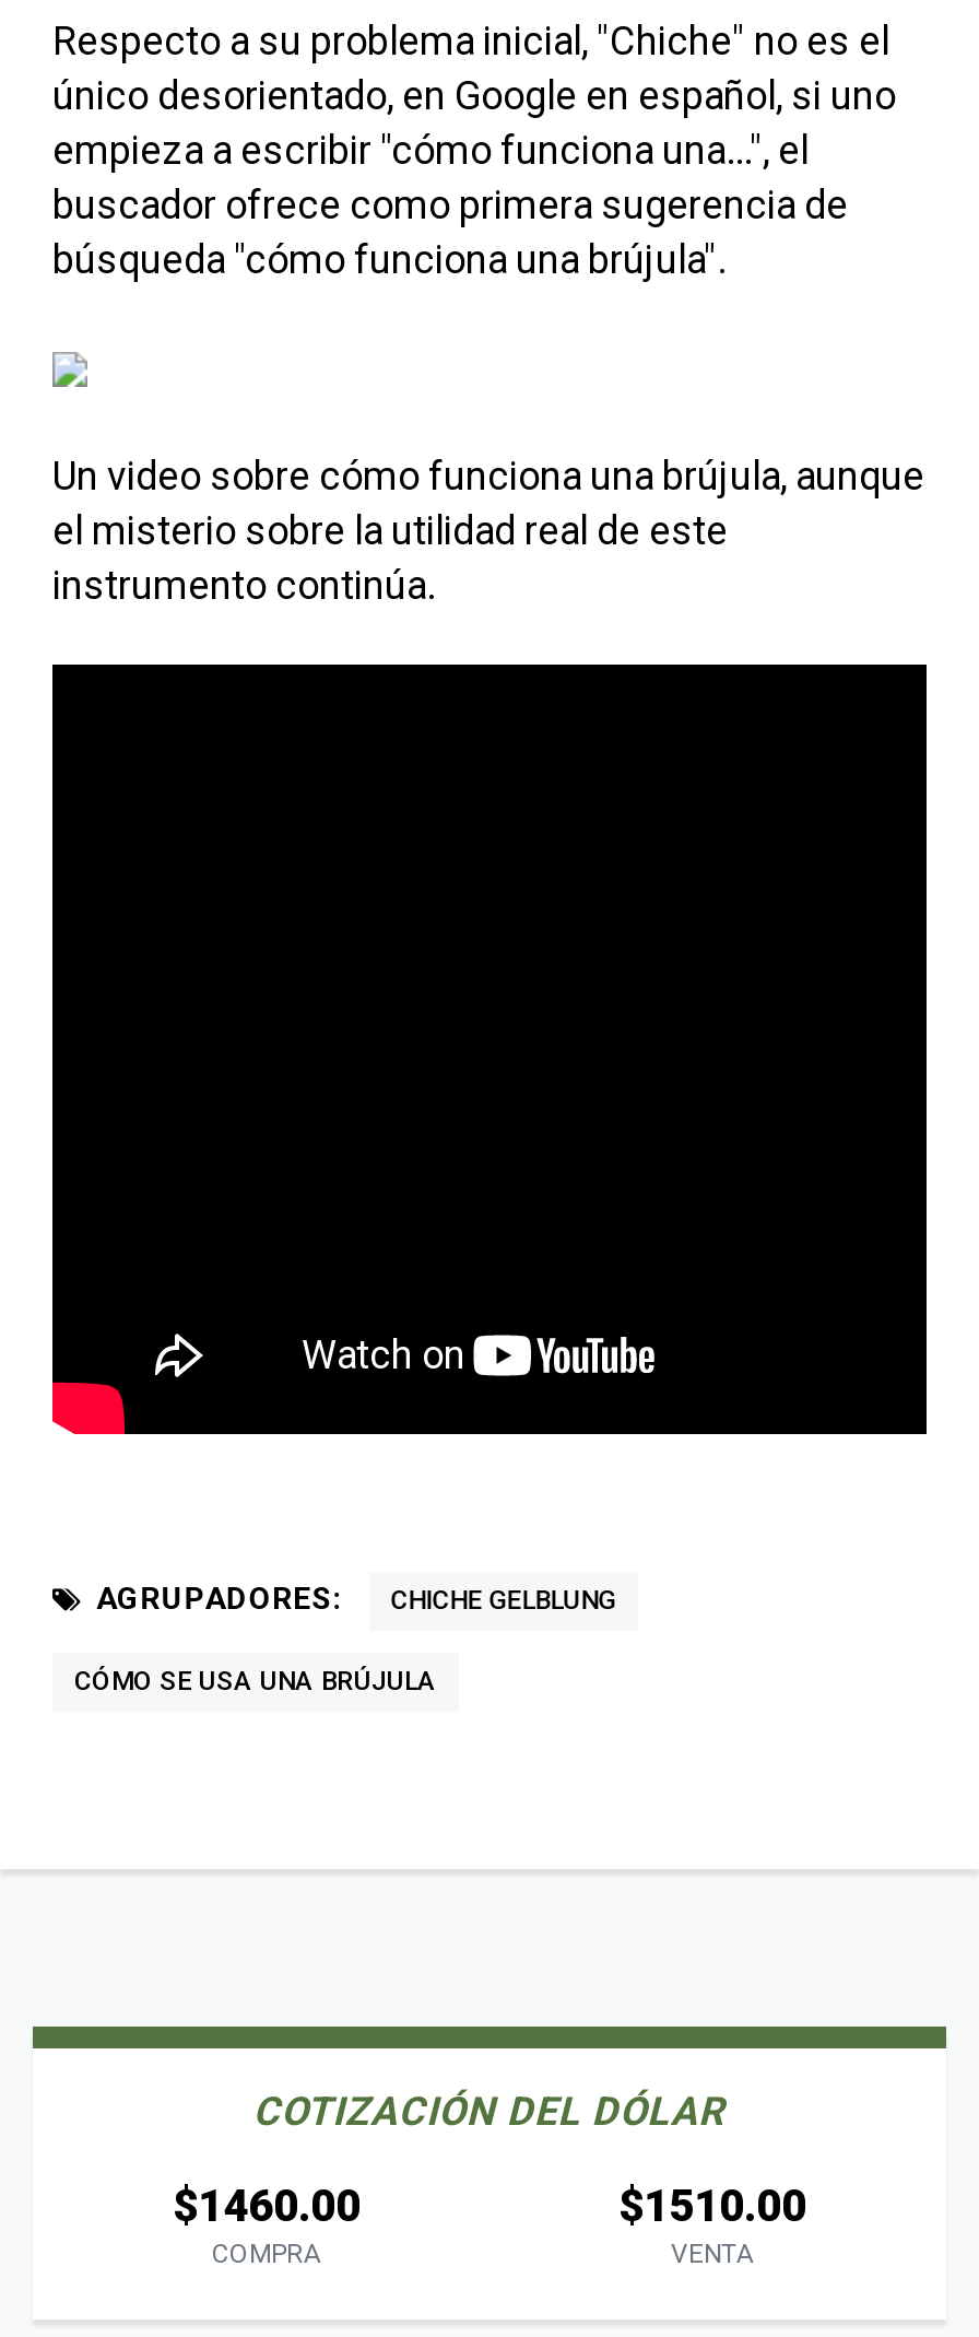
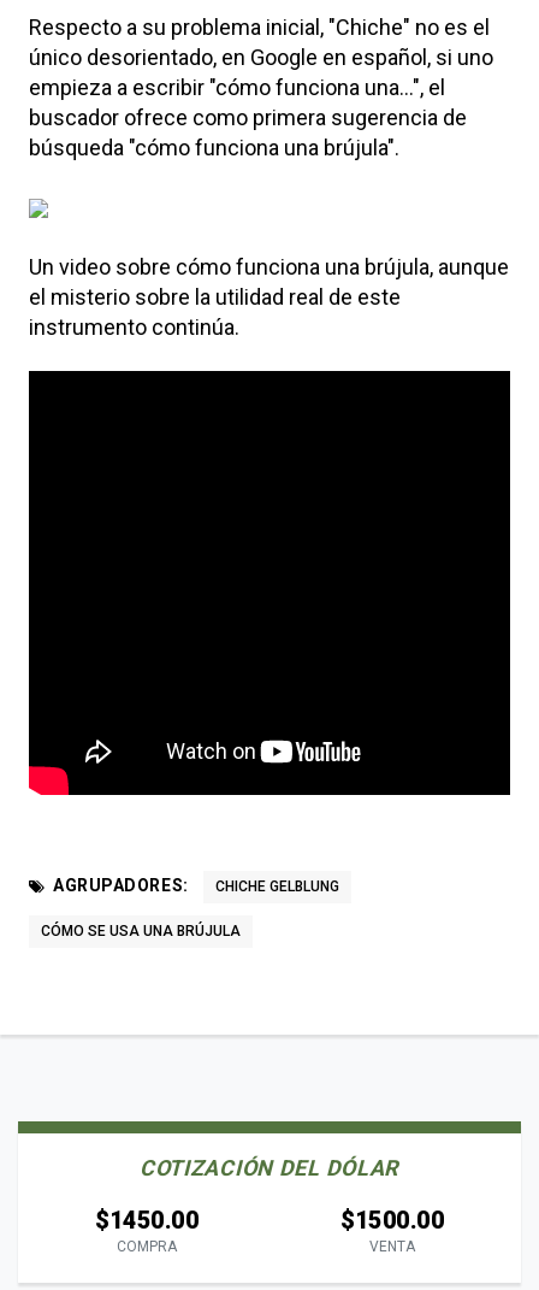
- $1460.00
+ $1450.00

- $1510.00
+ $1500.00
